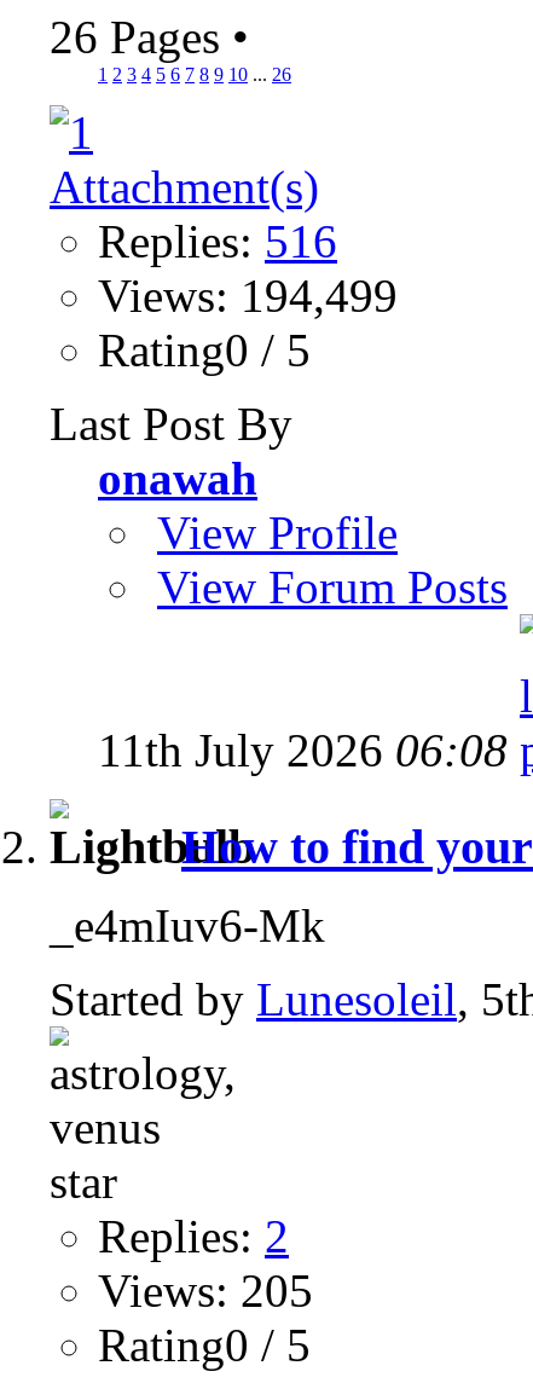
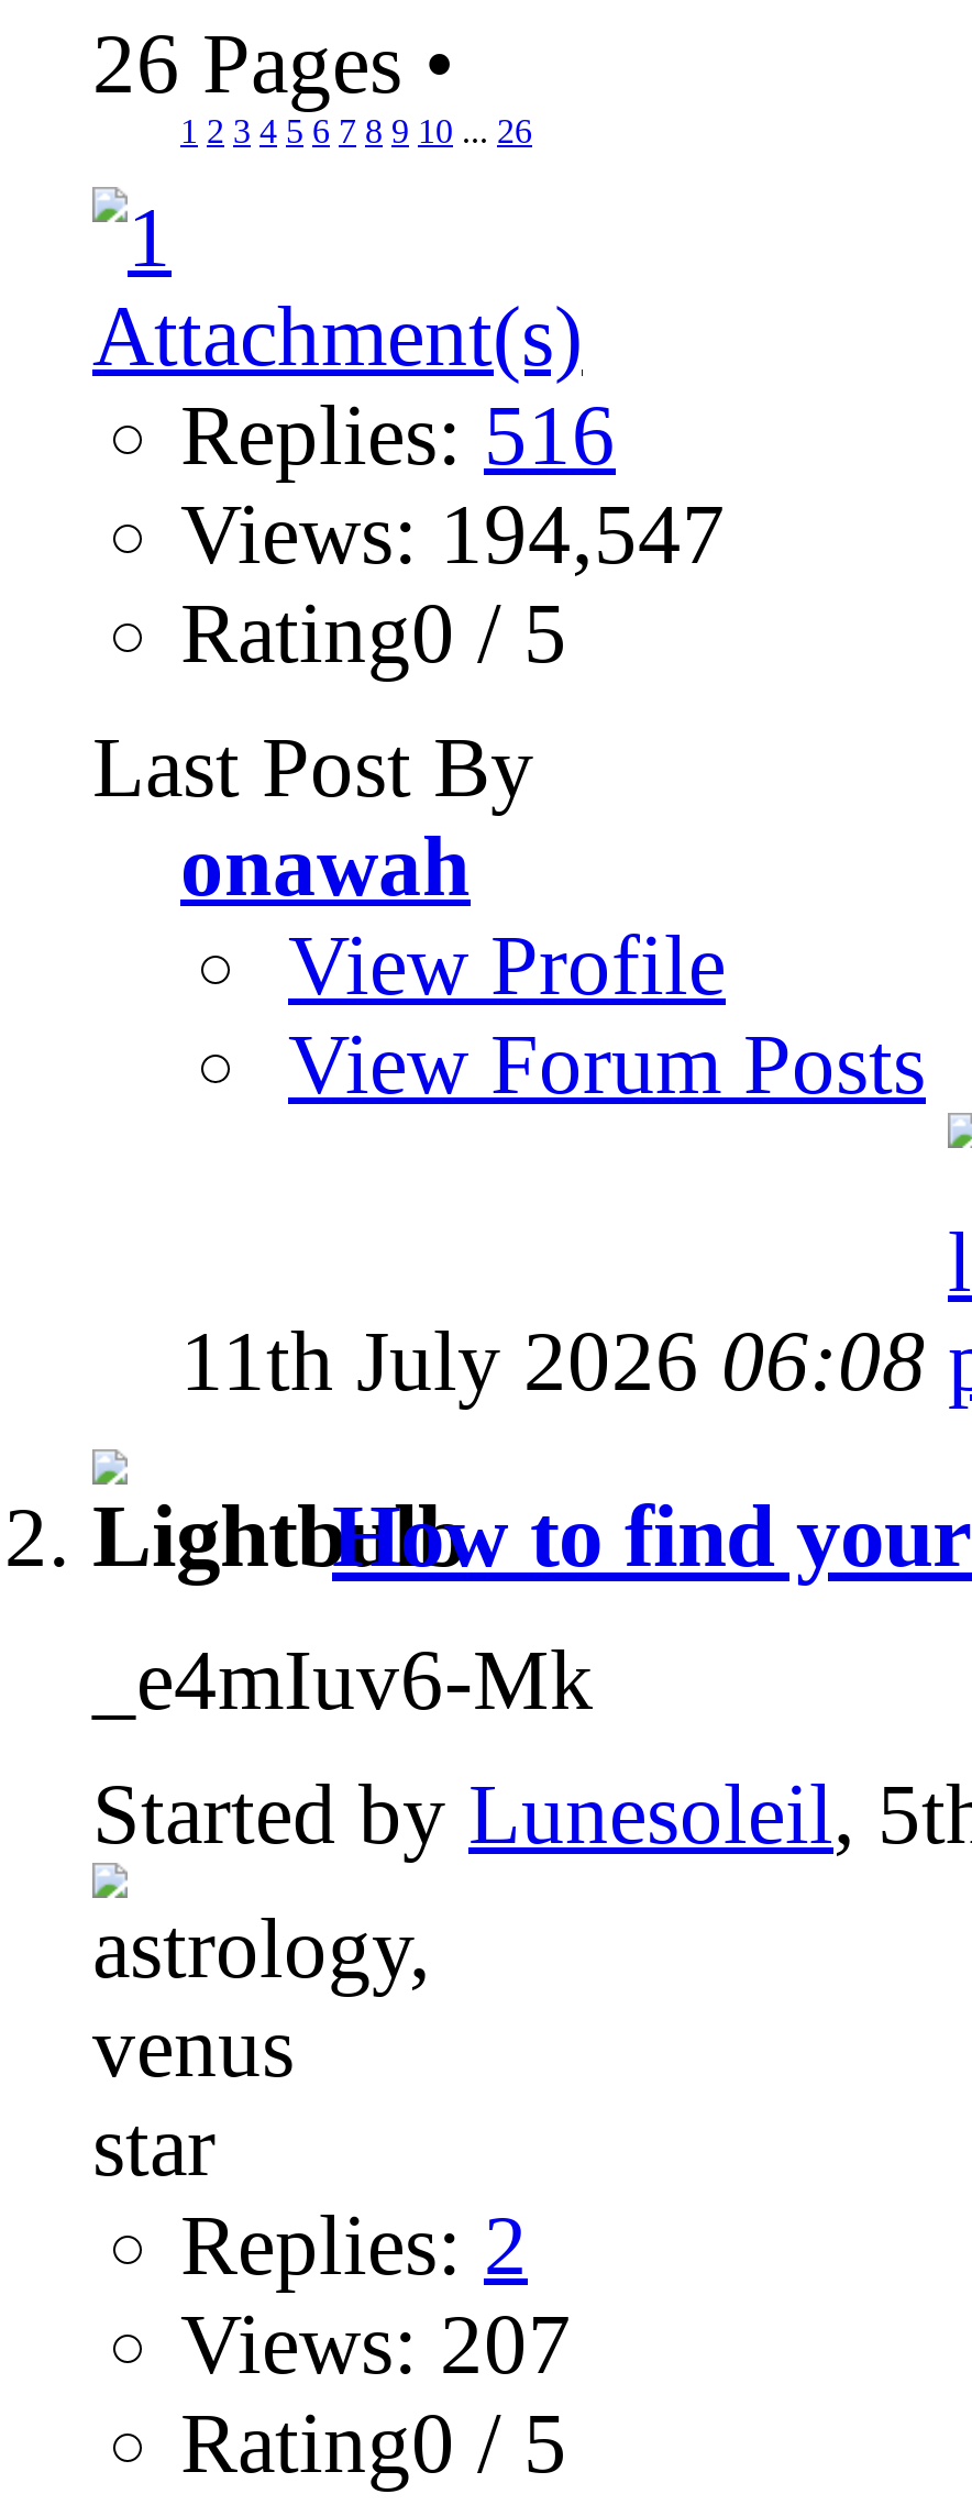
- Views: 194,499
+ Views: 194,547

- Views: 205
+ Views: 207
